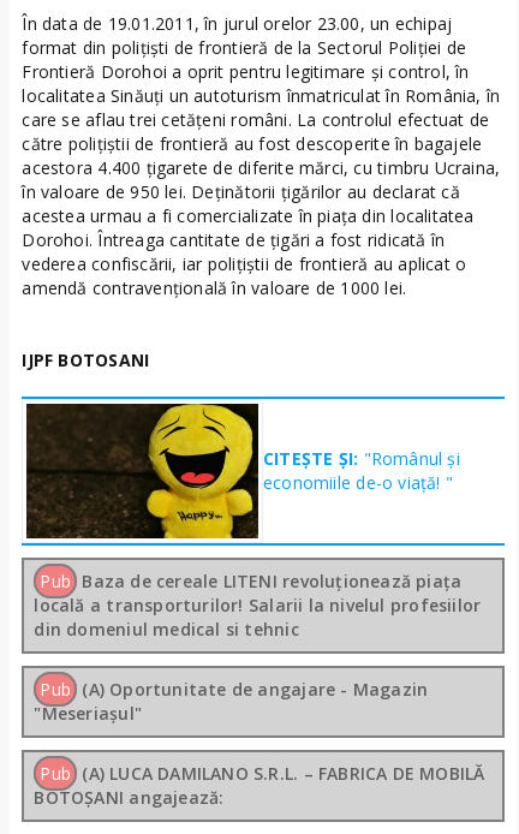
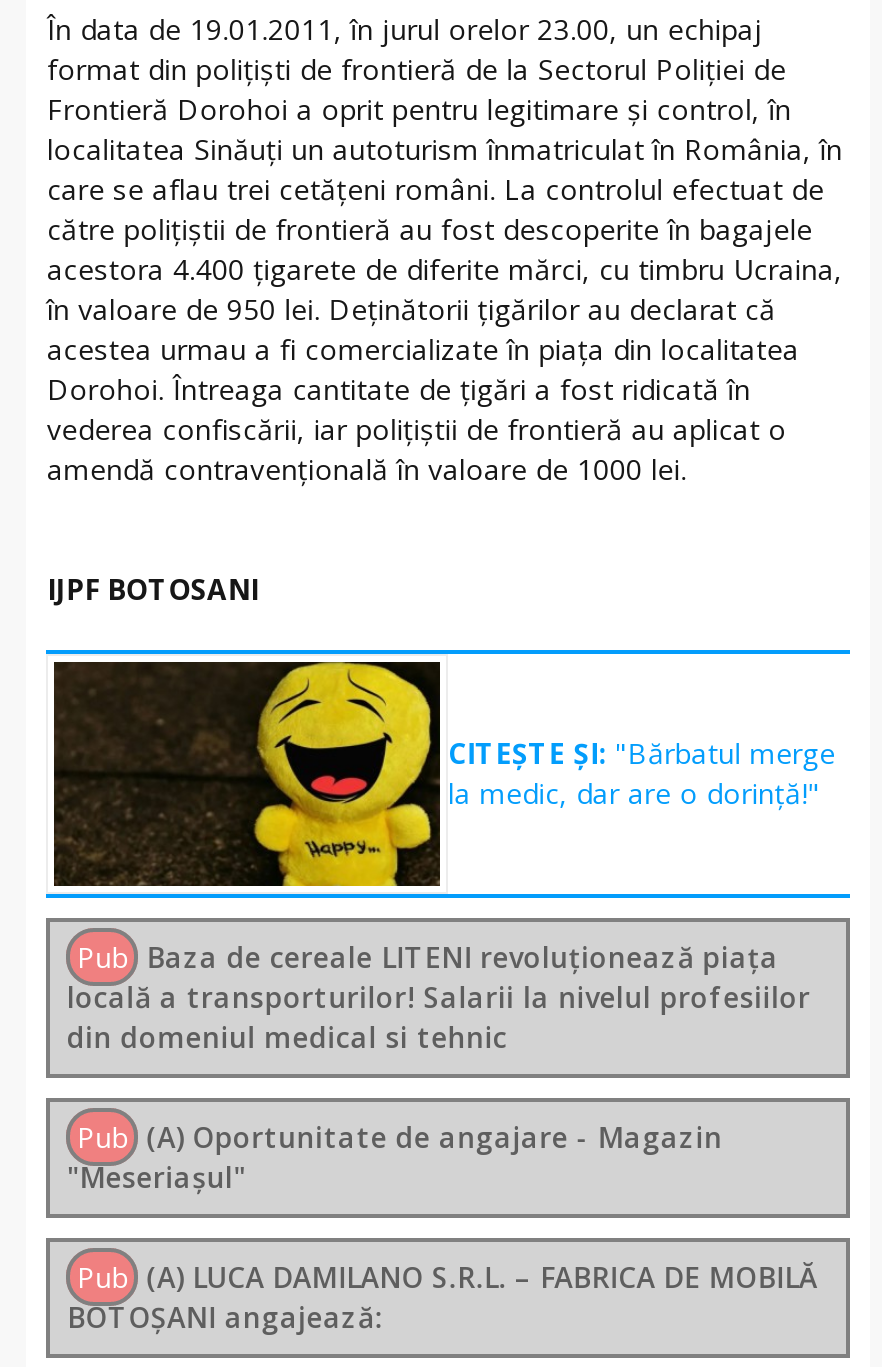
- CITEȘTE ȘI: "Românul și
- economiile de-o viață! "
+ CITEȘTE ȘI: "Bărbatul merge
+ la medic, dar are o dorință!"
